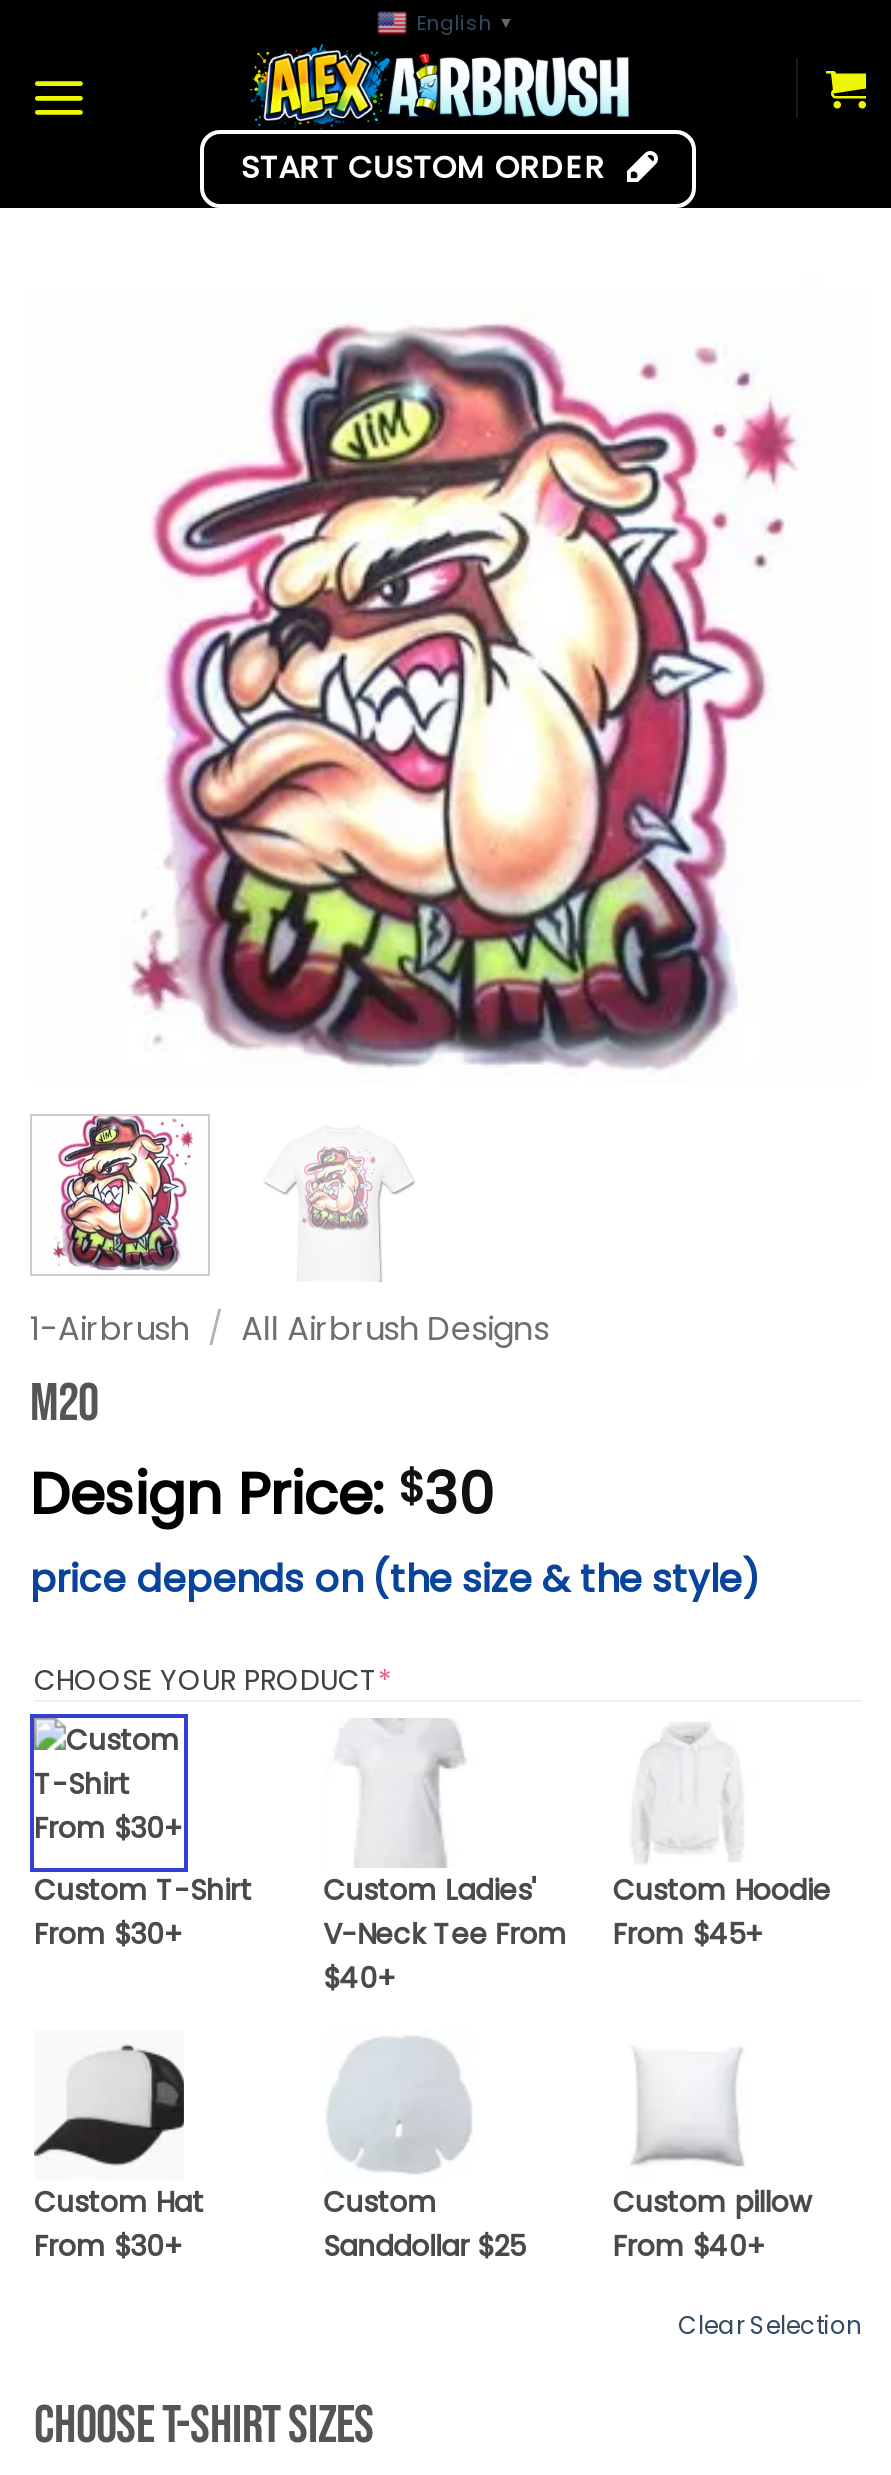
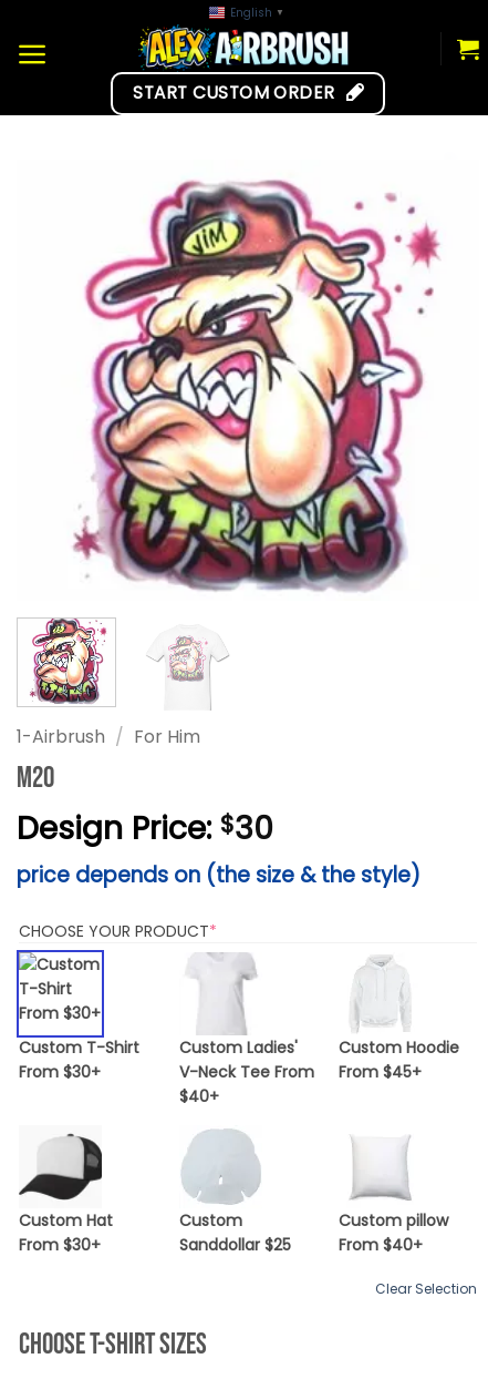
- 1-Airbrush / All Airbrush Designs
+ 1-Airbrush / For Him
